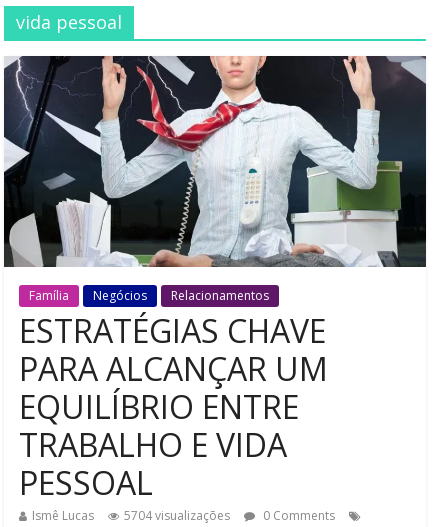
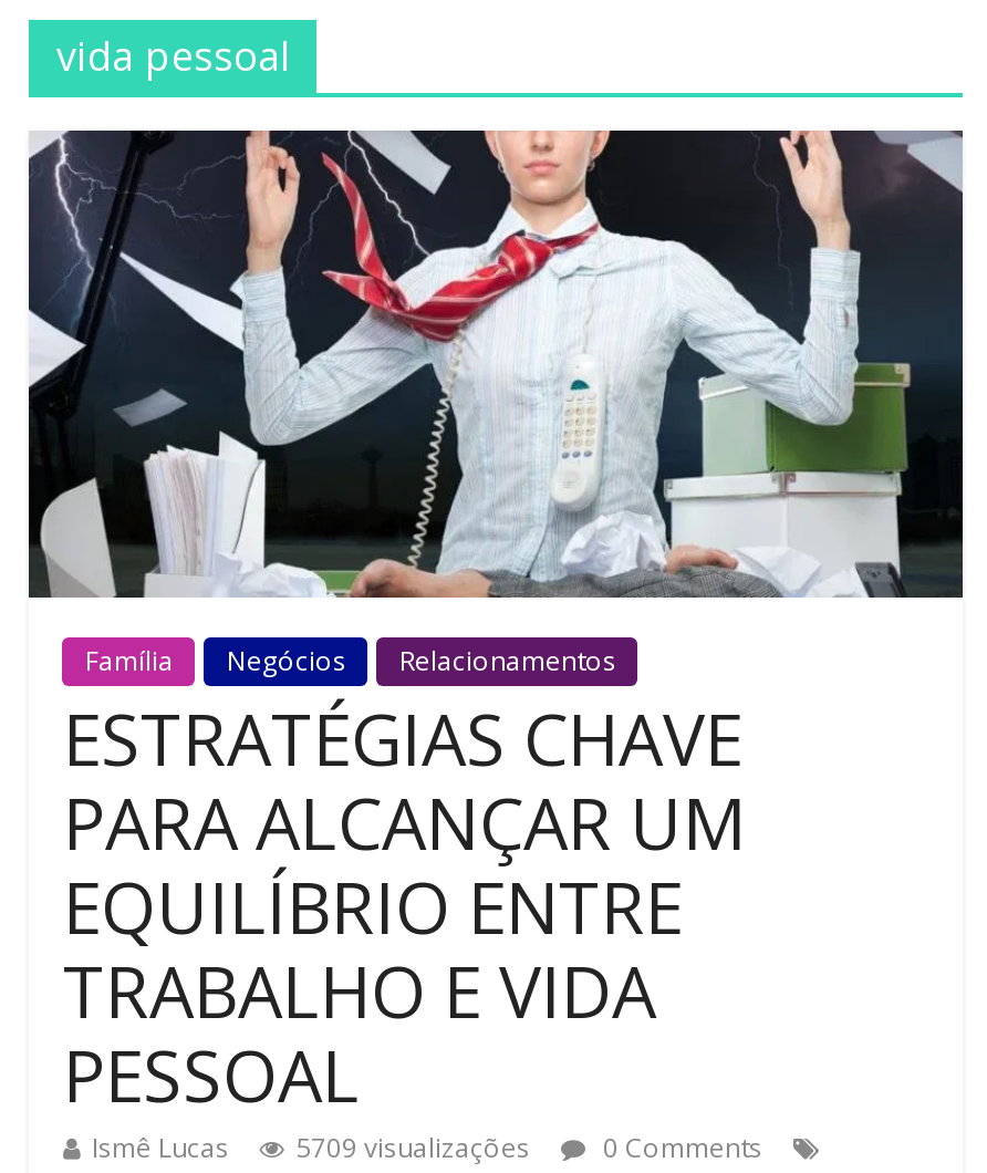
- 5704 visualizações
+ 5709 visualizações
